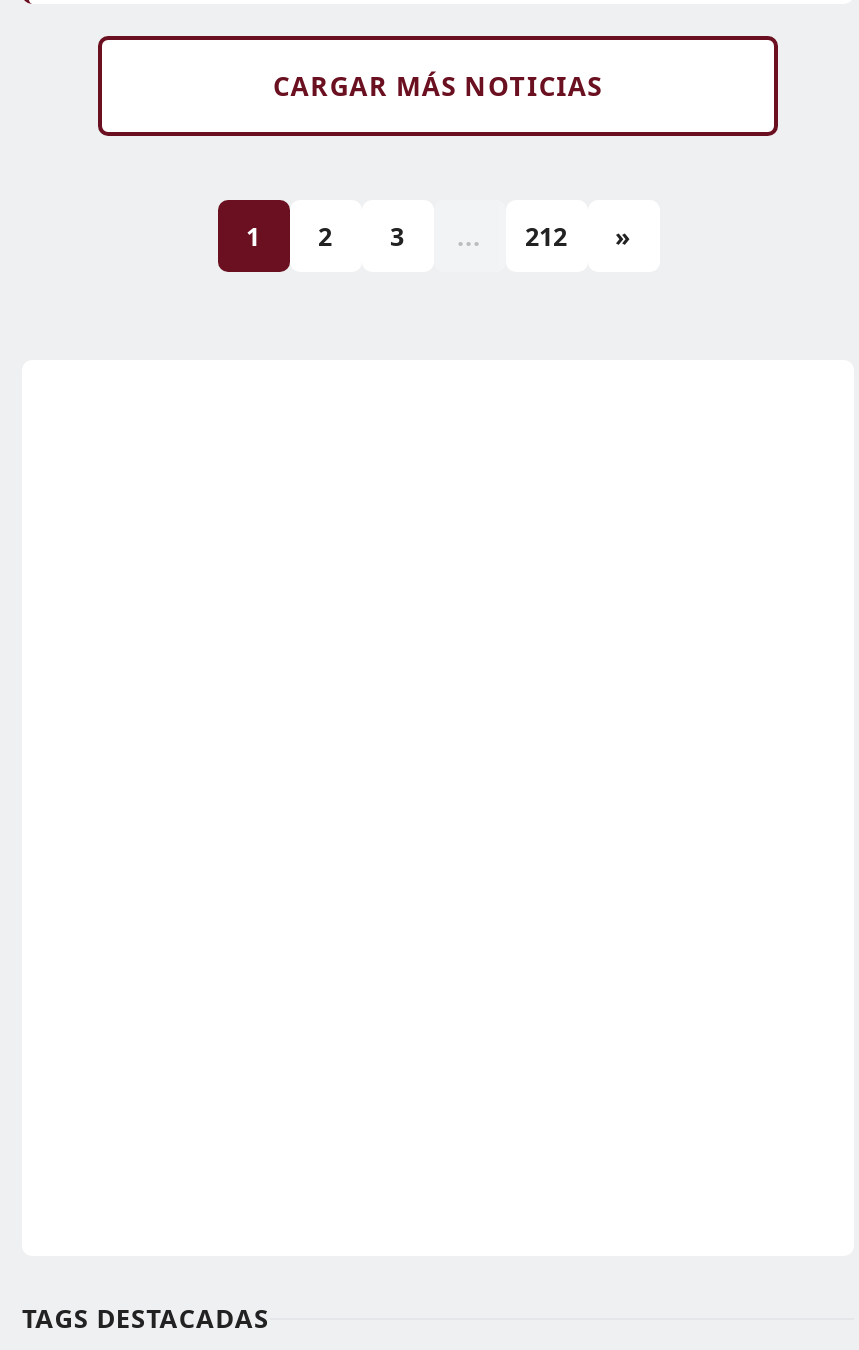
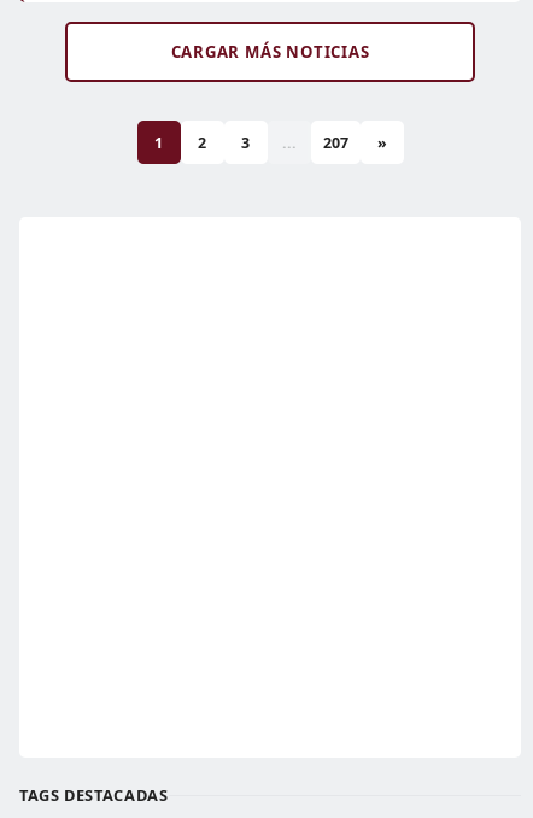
- 212
+ 207
